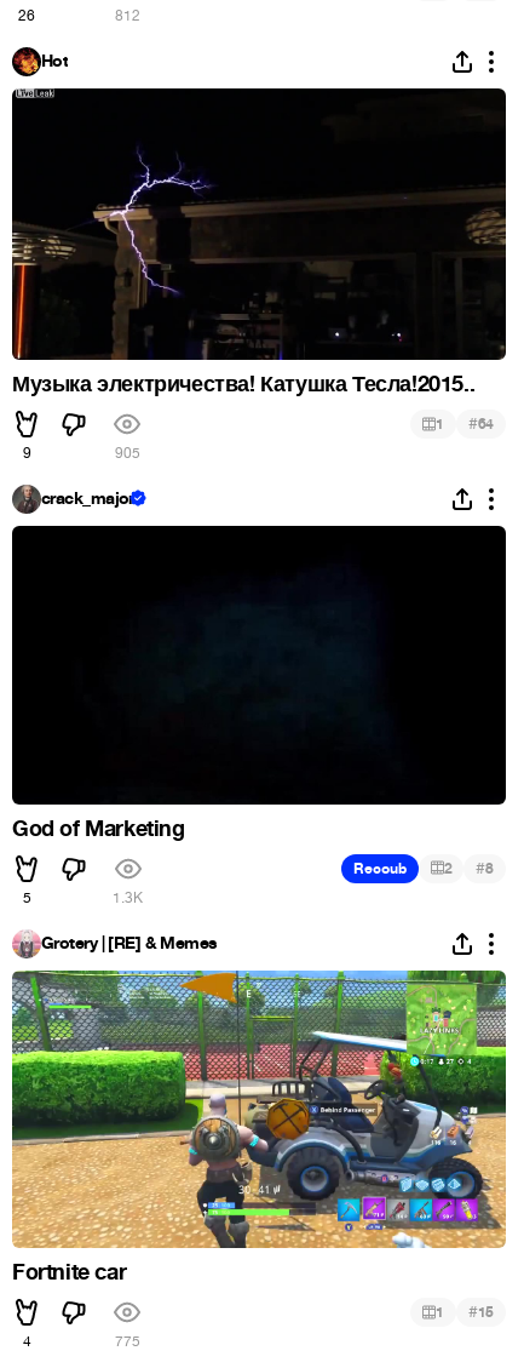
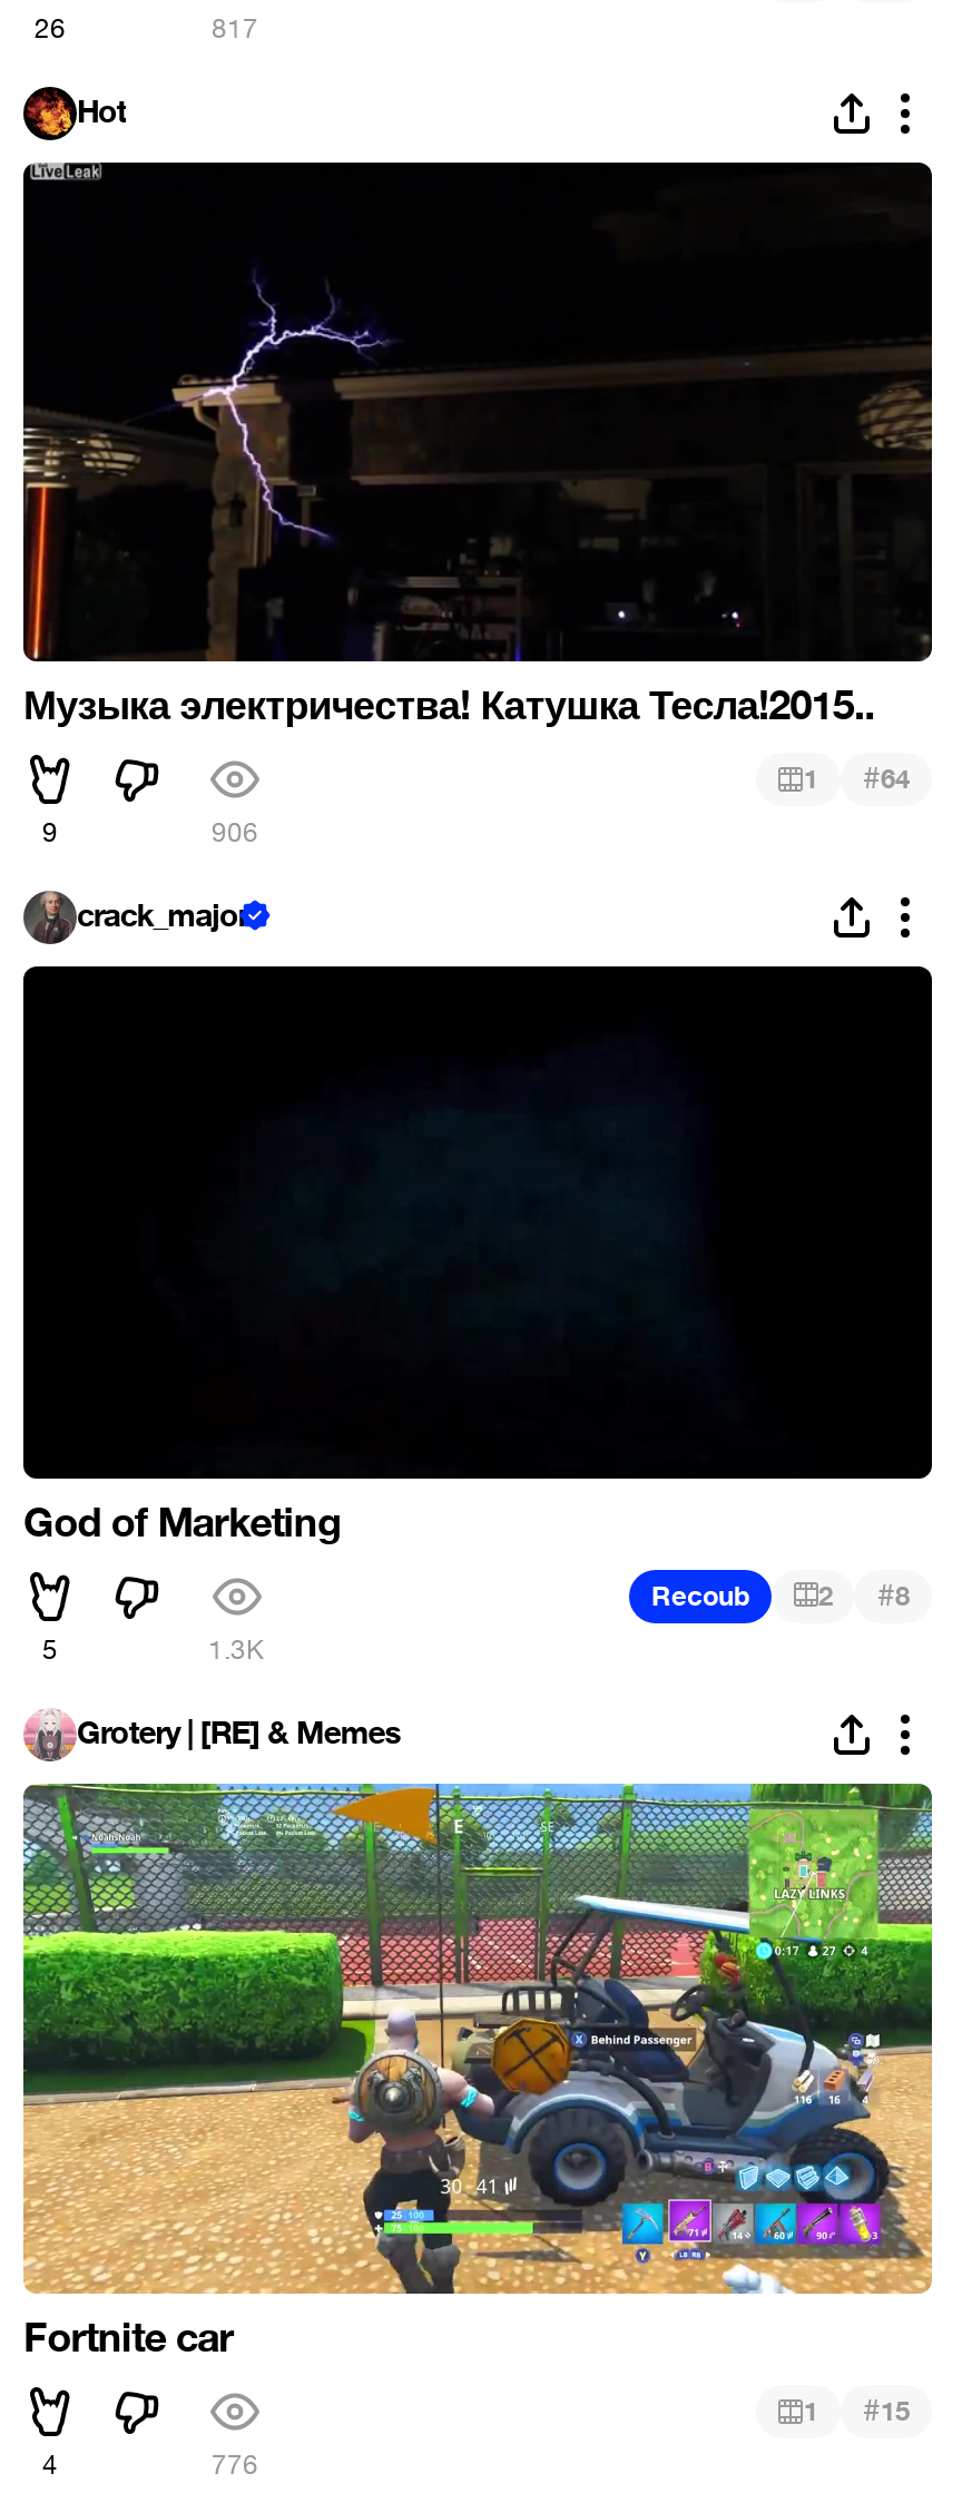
- 812
+ 817

- 905
+ 906

- 775
+ 776
